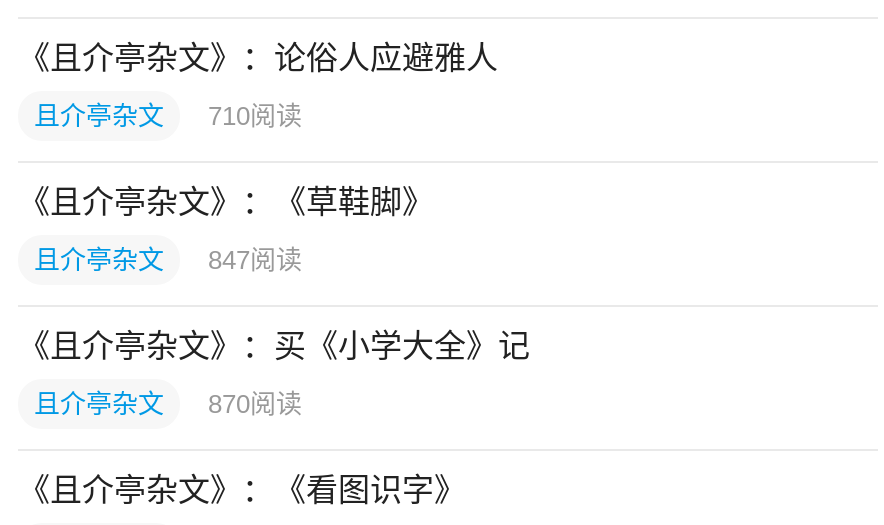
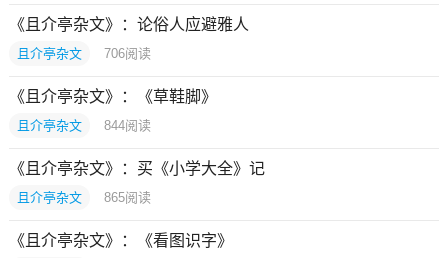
- 且介亭杂文 710阅读
+ 且介亭杂文 706阅读

- 且介亭杂文 847阅读
+ 且介亭杂文 844阅读

- 且介亭杂文 870阅读
+ 且介亭杂文 865阅读
